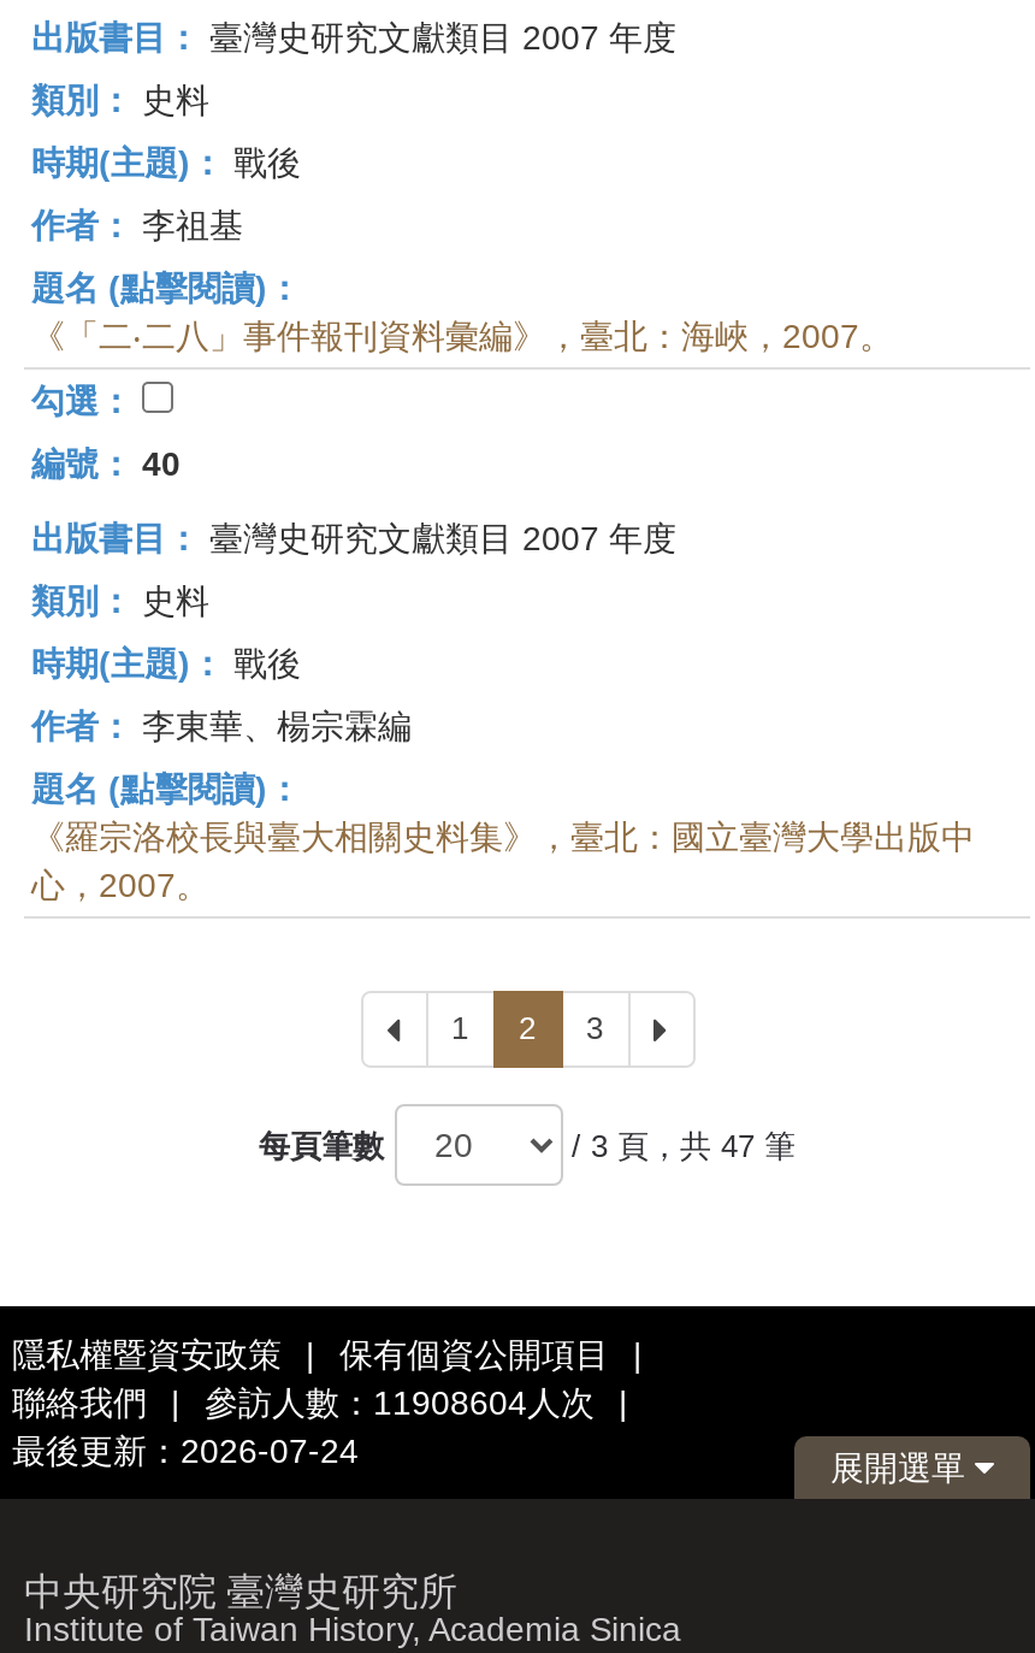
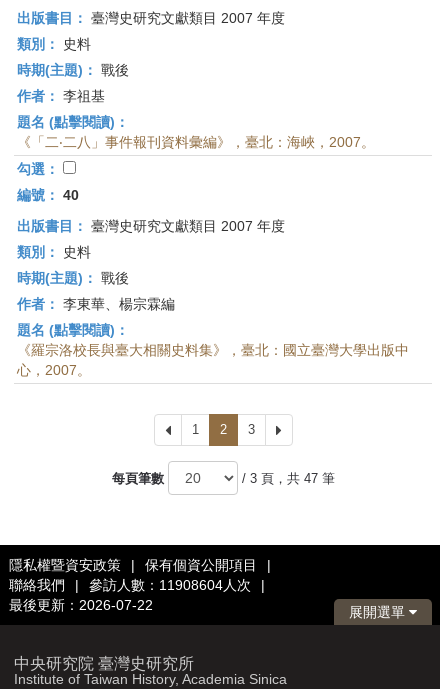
- 最後更新：2026-07-24
+ 最後更新：2026-07-22
